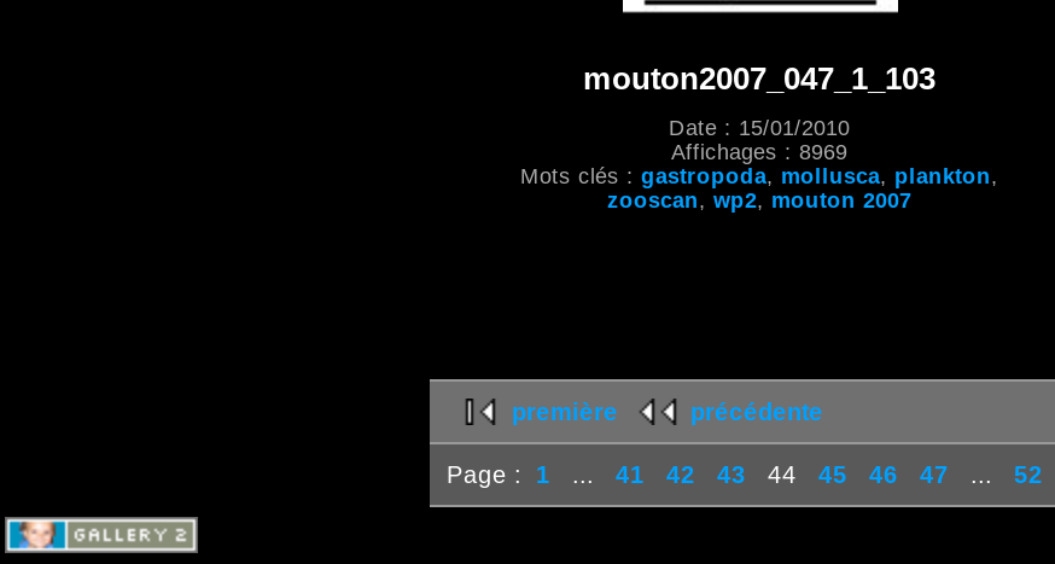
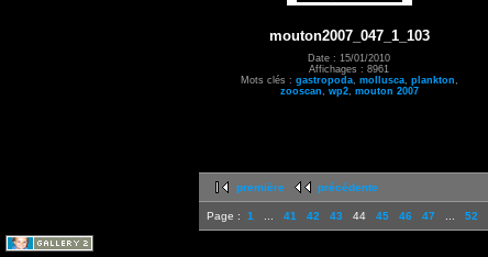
- Affichages : 8969
+ Affichages : 8961
